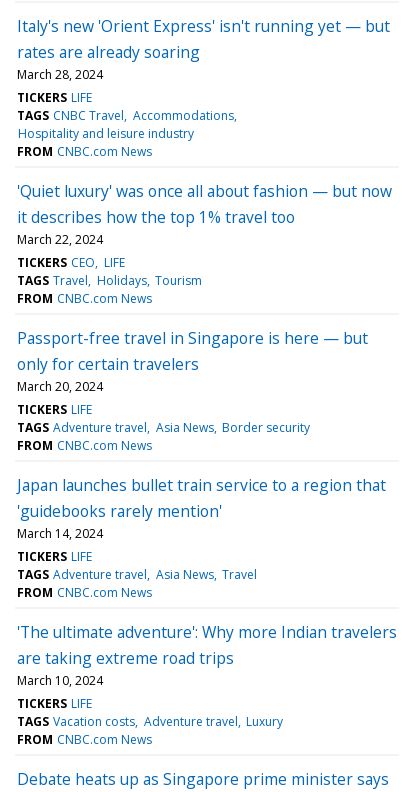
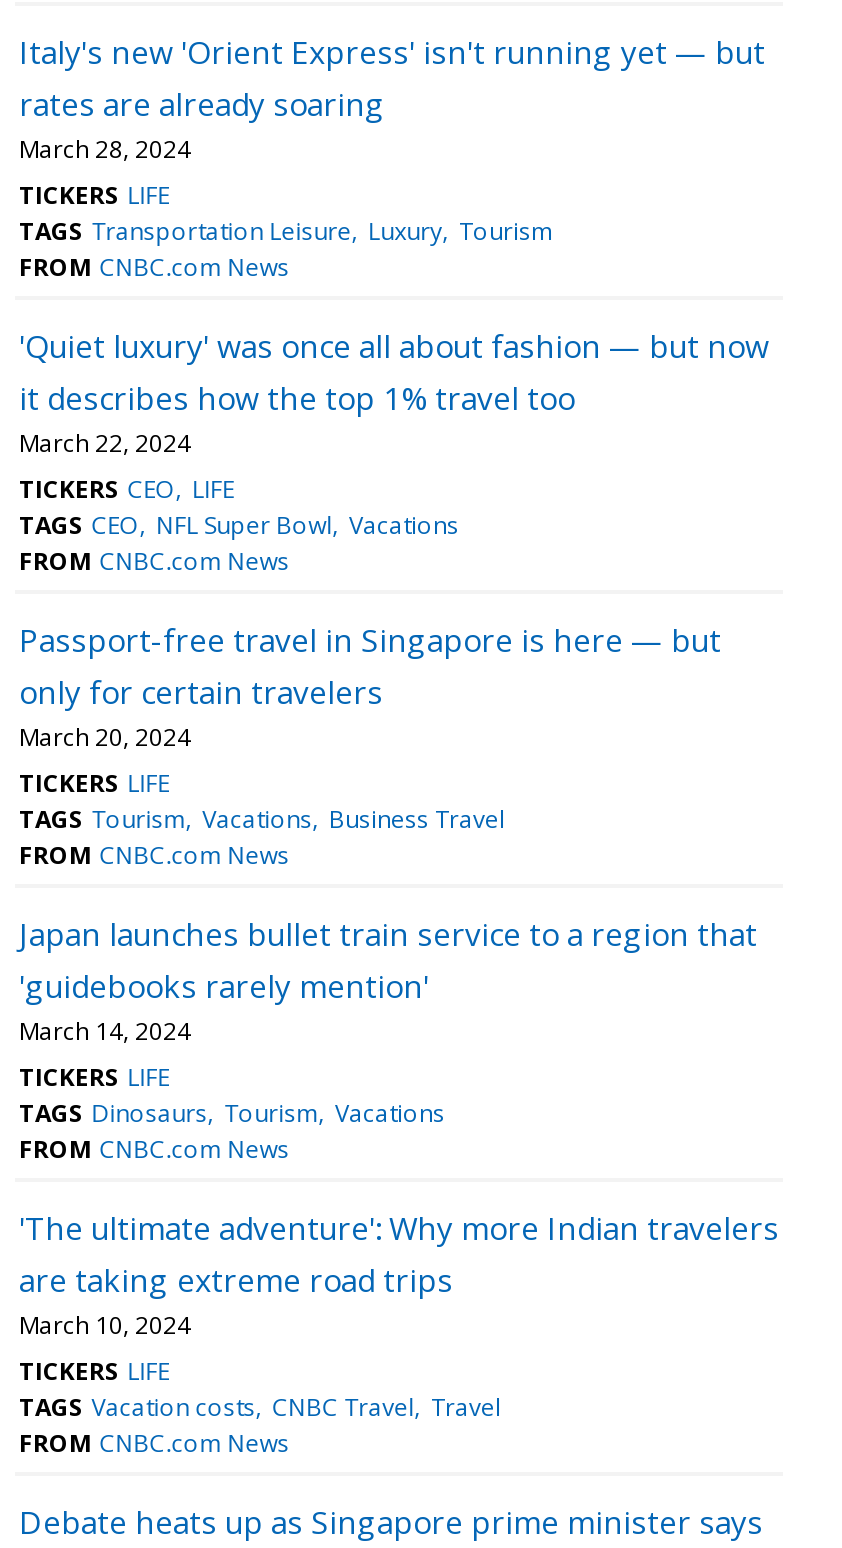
- TAGS CNBC Travel Accommodations
- Hospitality and leisure industry
+ TAGS Transportation Leisure Luxury Tourism

- TAGS Travel Holidays Tourism
+ TAGS CEO NFL Super Bowl Vacations

- TAGS Adventure travel Asia News Border security
+ TAGS Tourism Vacations Business Travel

- TAGS Adventure travel Asia News Travel
+ TAGS Dinosaurs Tourism Vacations

- TAGS Vacation costs Adventure travel Luxury
+ TAGS Vacation costs CNBC Travel Travel
